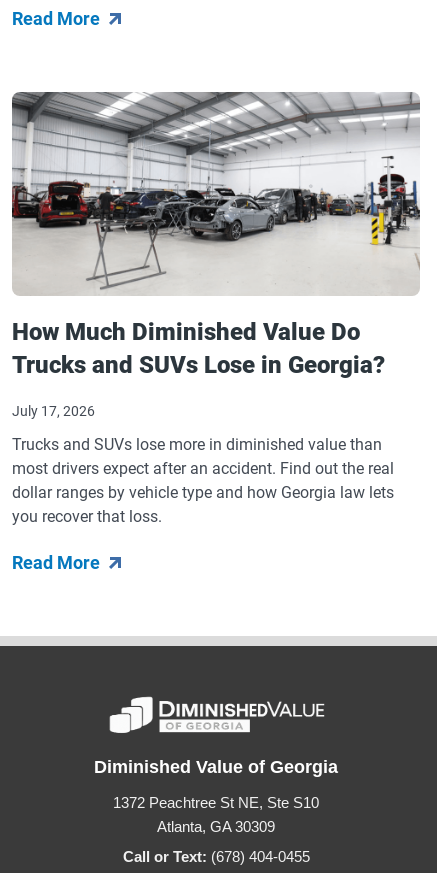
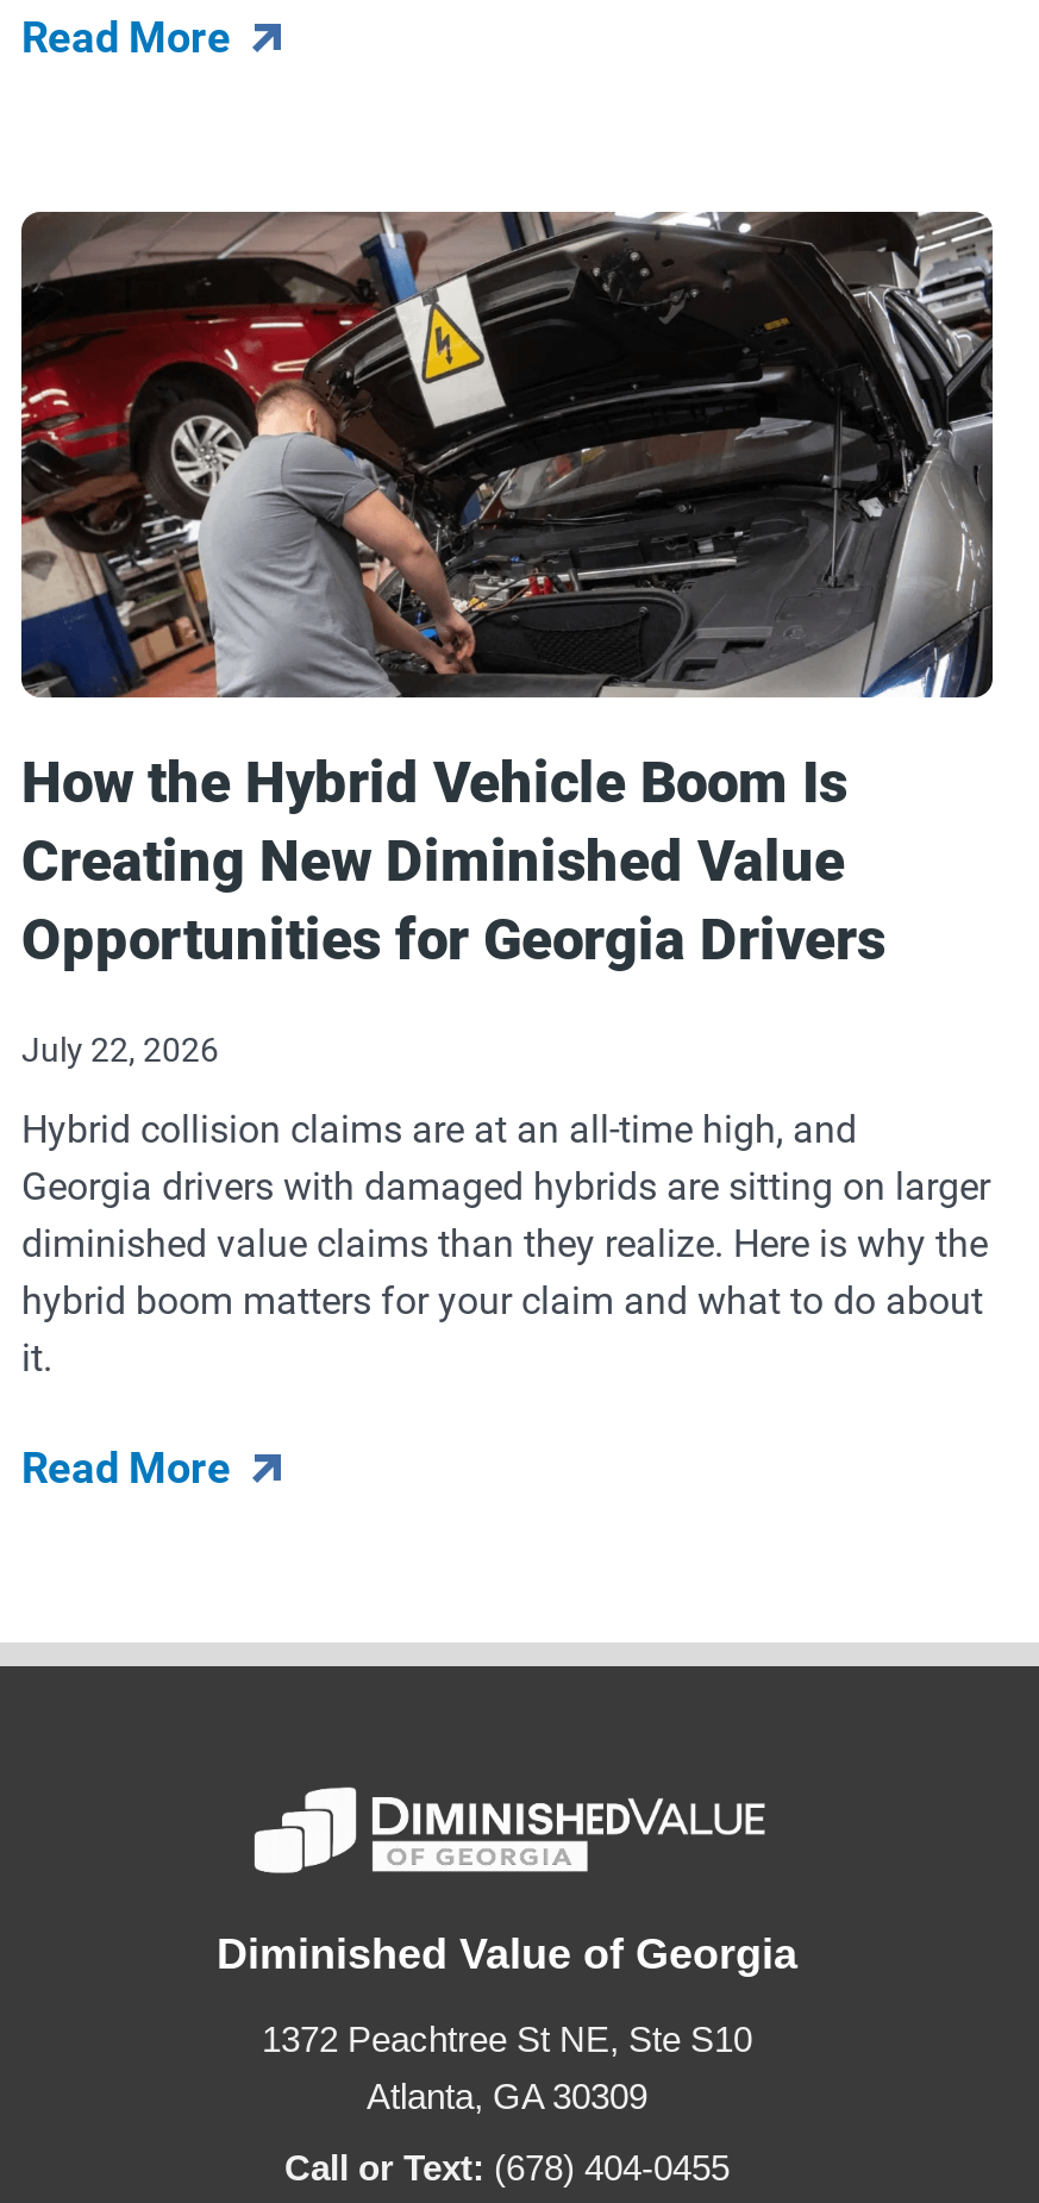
- [image]
- How Much Diminished Value Do
- Trucks and SUVs Lose in Georgia?
+ [image]
+ How the Hybrid Vehicle Boom Is
+ Creating New Diminished Value
+ Opportunities for Georgia Drivers

- July 17, 2026
+ July 22, 2026

- Trucks and SUVs lose more in diminished value than
- most drivers expect after an accident. Find out the real
- dollar ranges by vehicle type and how Georgia law lets
- you recover that loss.
+ Hybrid collision claims are at an all-time high, and
+ Georgia drivers with damaged hybrids are sitting on larger
+ diminished value claims than they realize. Here is why the
+ hybrid boom matters for your claim and what to do about
+ it.
